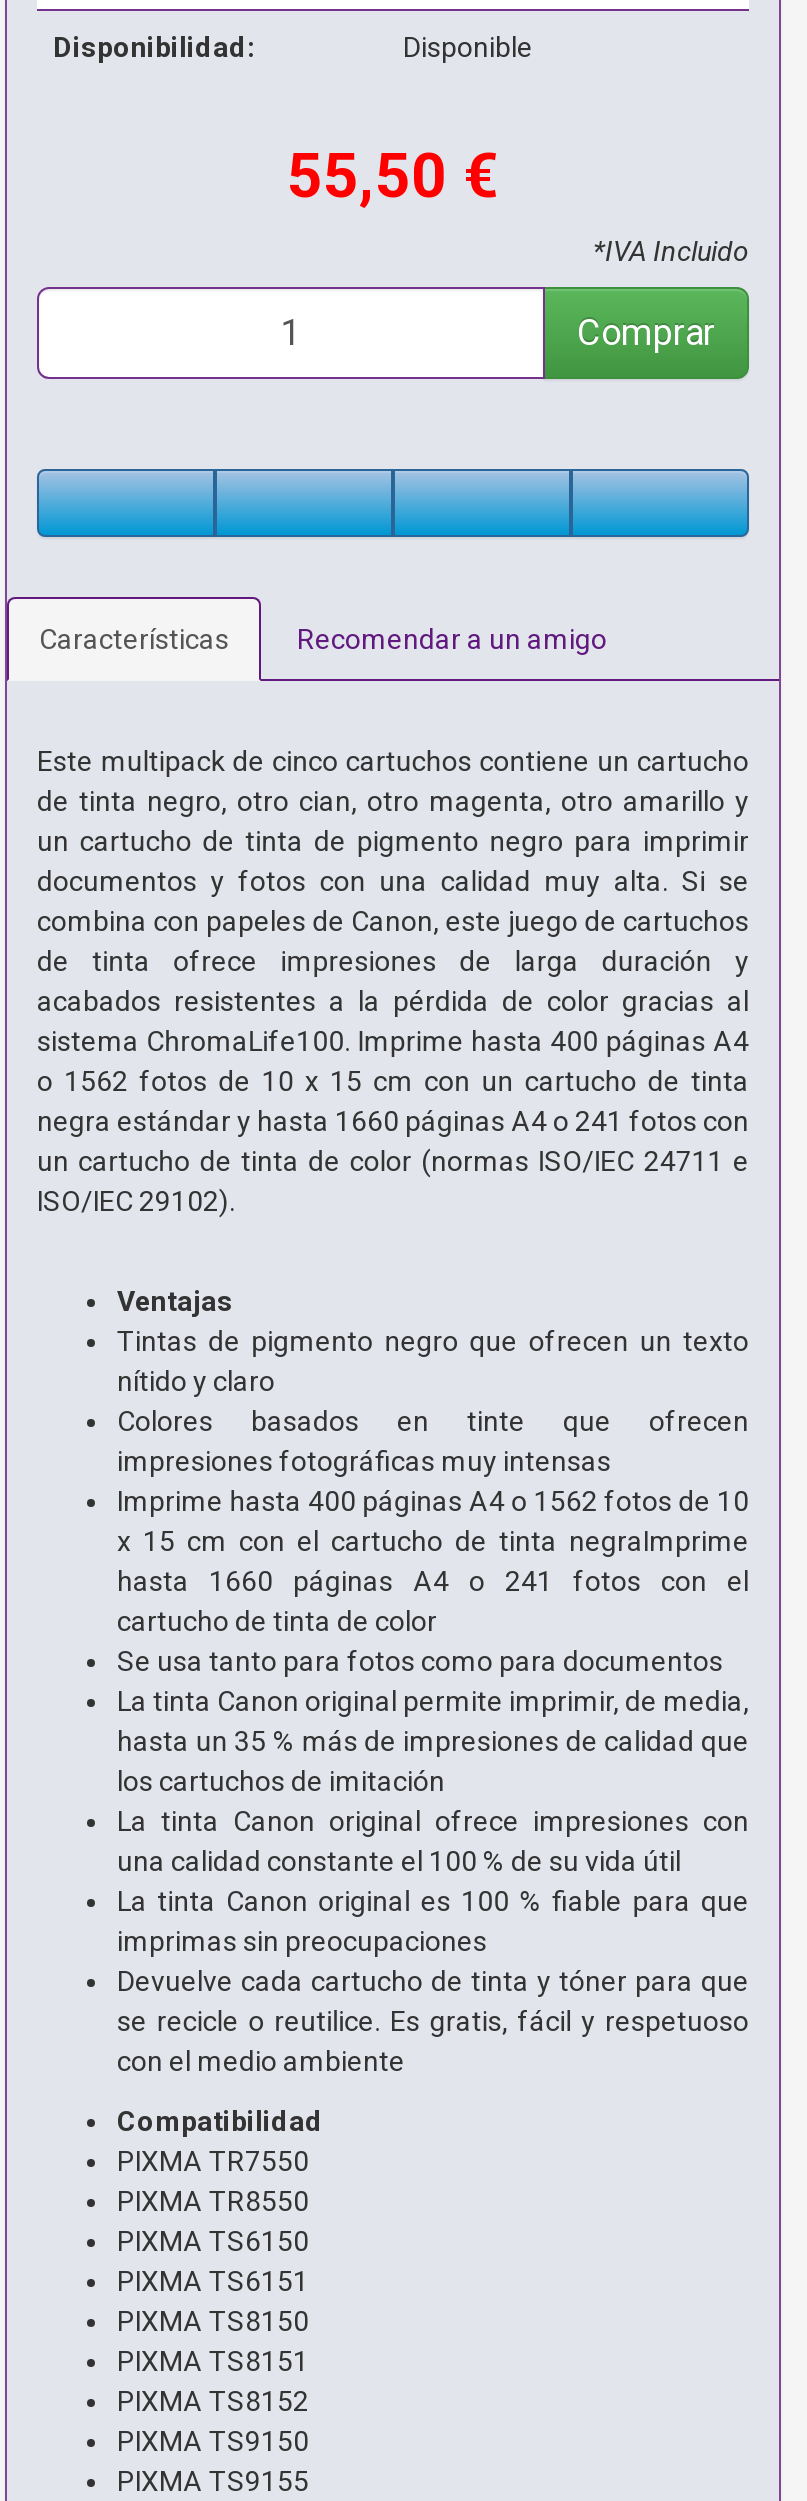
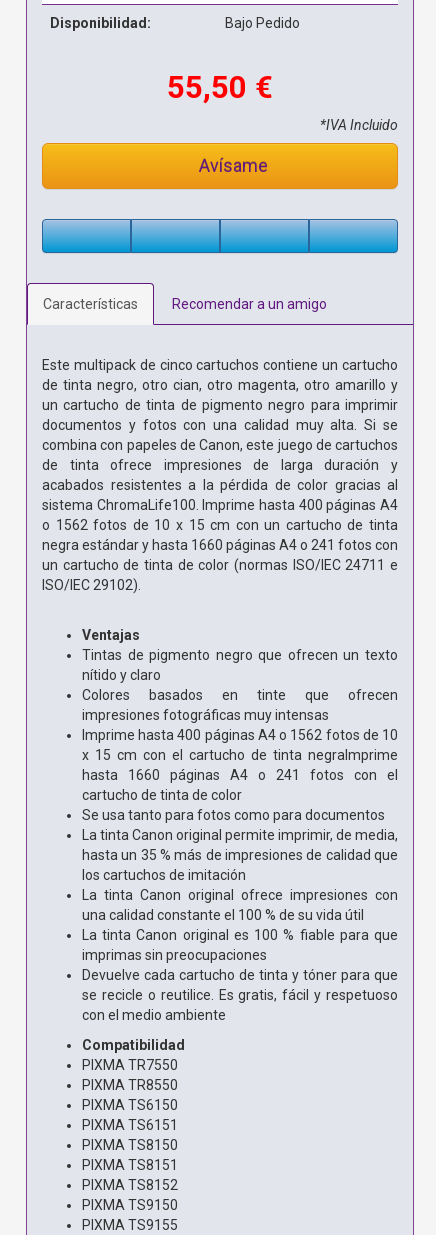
- Disponible
+ Bajo Pedido

- Comprar
+ Avísame
